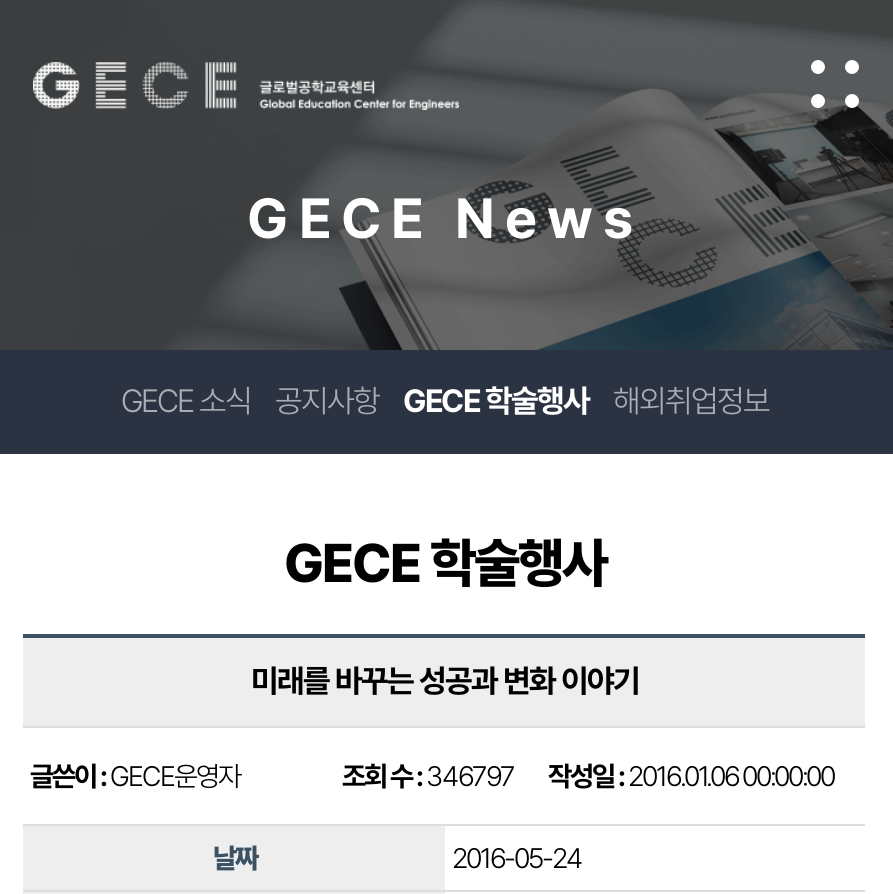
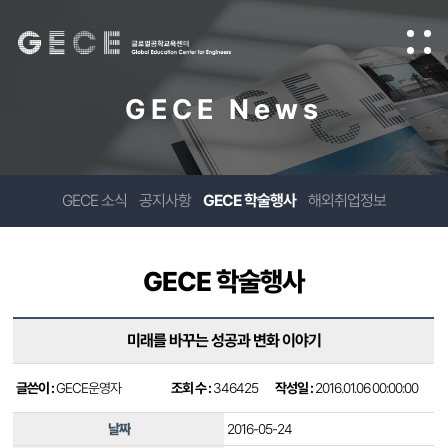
- 조회 수 : 346797 작성일 : 2016.01.06 00:00:00
+ 조회 수 : 346425 작성일 : 2016.01.06 00:00:00
